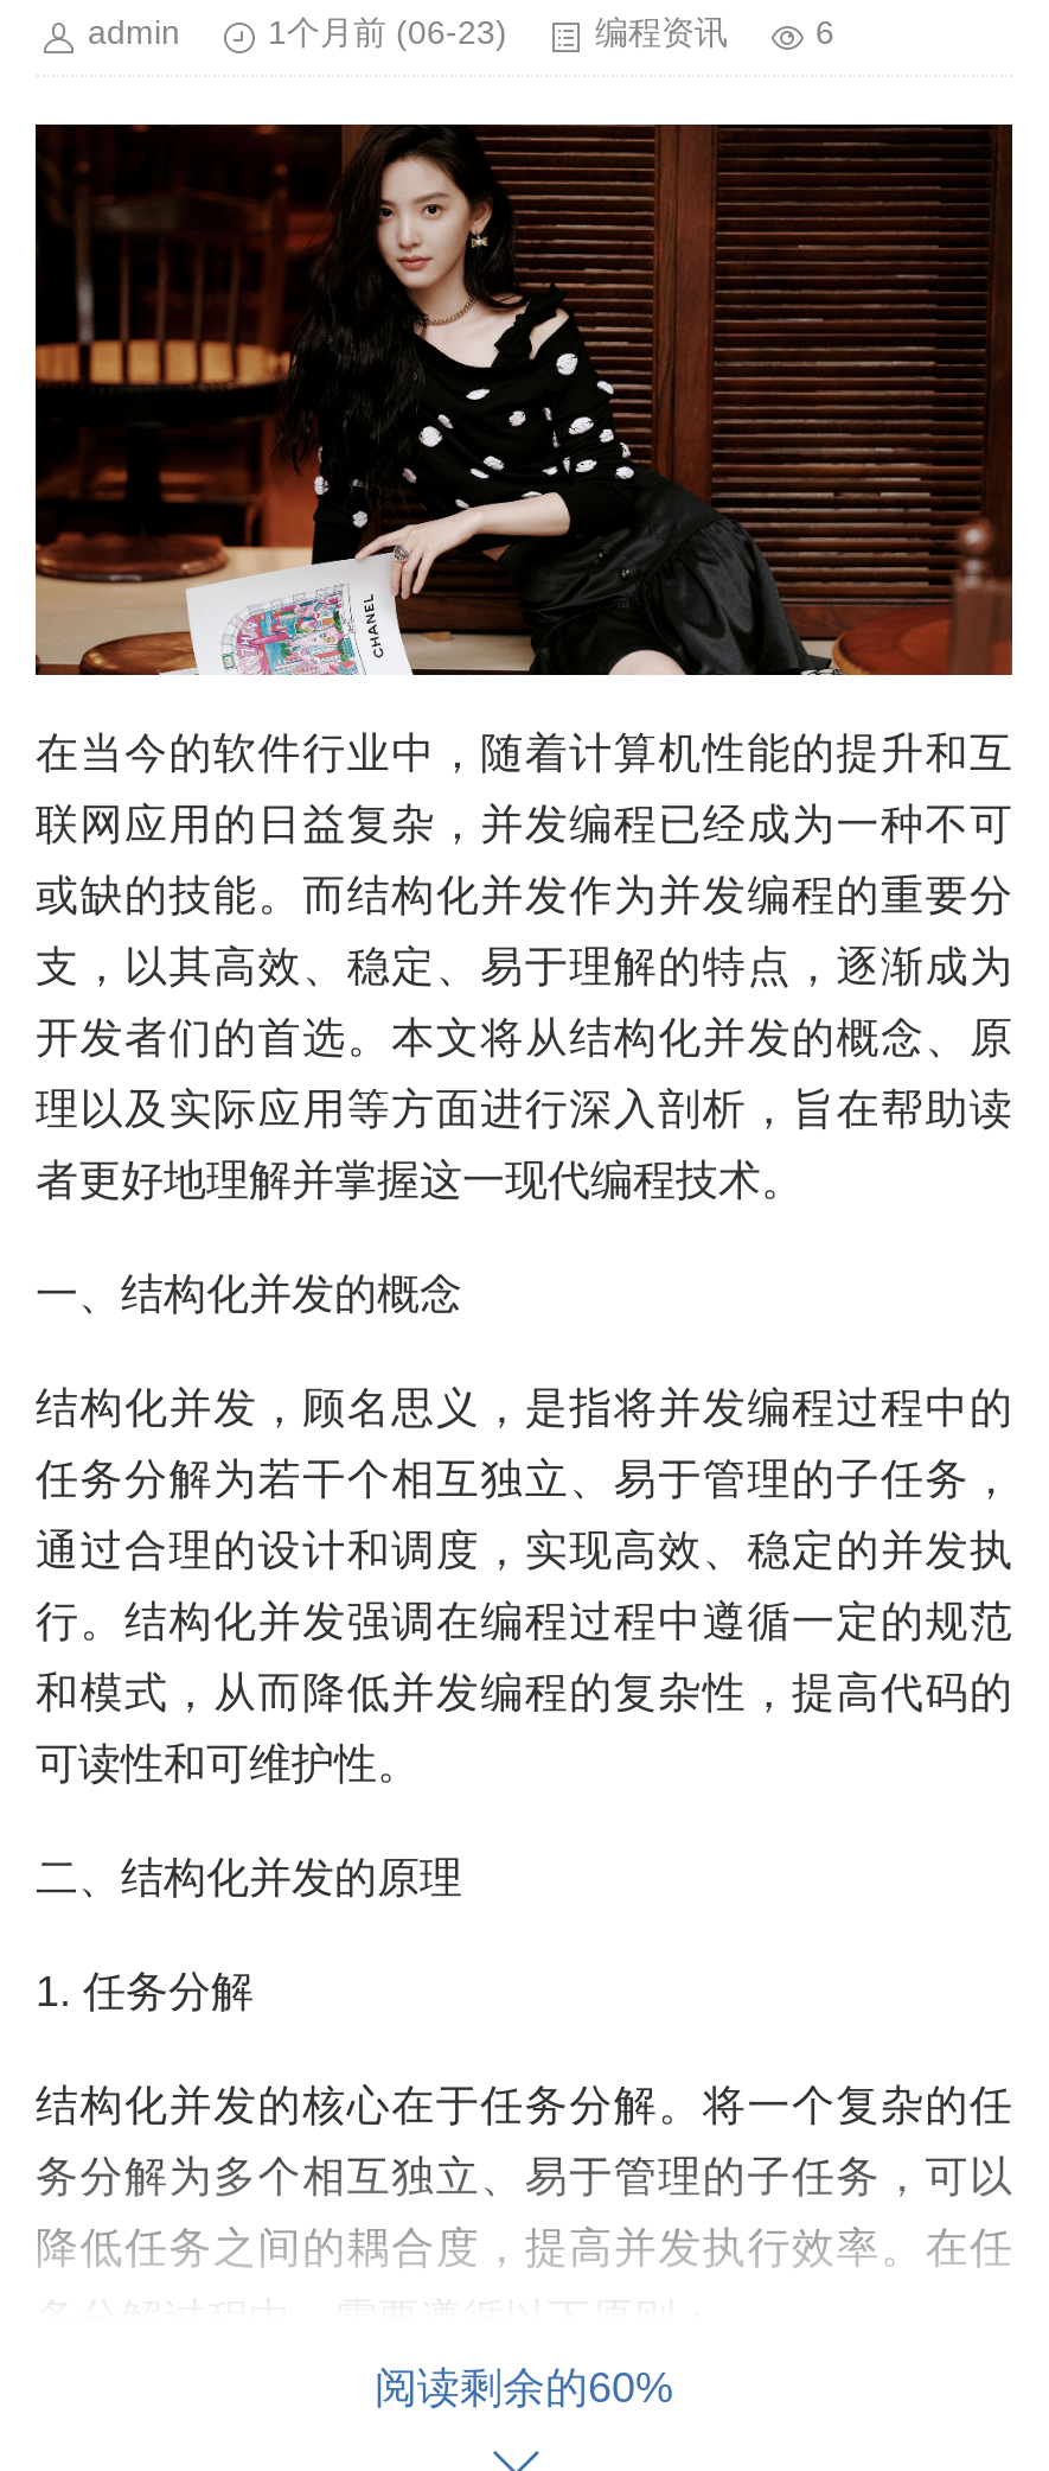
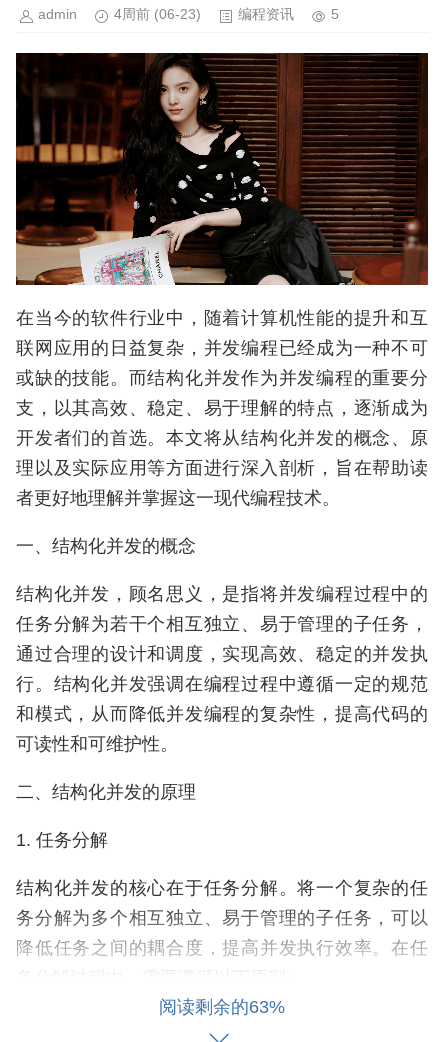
- 1个月前(06-23)
+ 4周前(06-23)

- 6
+ 5

- 阅读剩余的60%
+ 阅读剩余的63%
